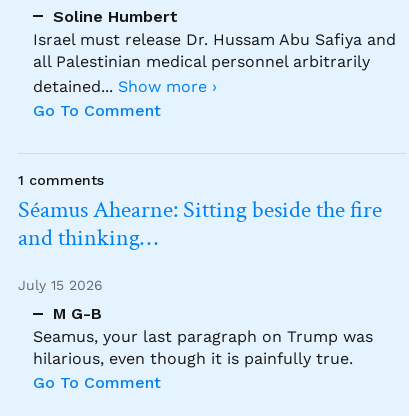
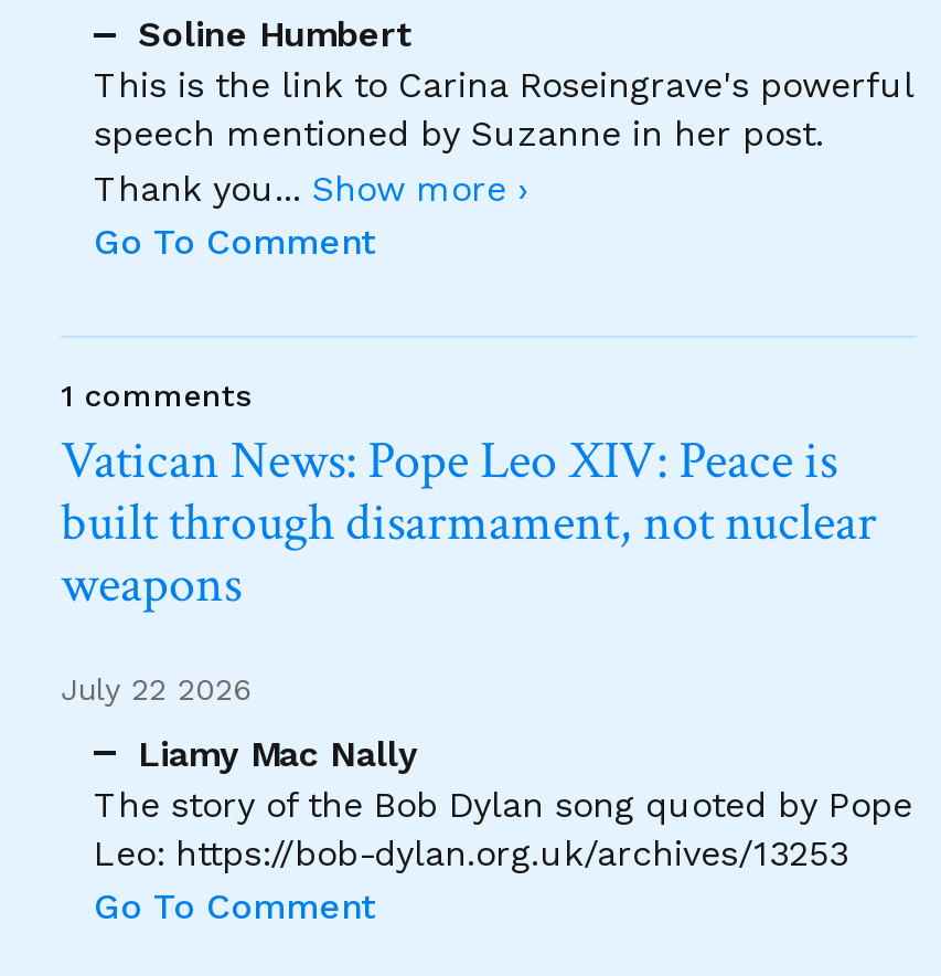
- Israel must release Dr. Hussam Abu Safiya and
- all Palestinian medical personnel arbitrarily
- detained... Show more ›
+ This is the link to Carina Roseingrave's powerful
+ speech mentioned by Suzanne in her post.
+ Thank you... Show more ›

- Séamus Ahearne: Sitting beside the fire
- and thinking…
+ Vatican News: Pope Leo XIV: Peace is
+ built through disarmament, not nuclear
+ weapons

- July 15 2026
+ July 22 2026

- M G-B
- Seamus, your last paragraph on Trump was
- hilarious, even though it is painfully true.
+ Liamy Mac Nally
+ The story of the Bob Dylan song quoted by Pope
+ Leo: https://bob-dylan.org.uk/archives/13253
